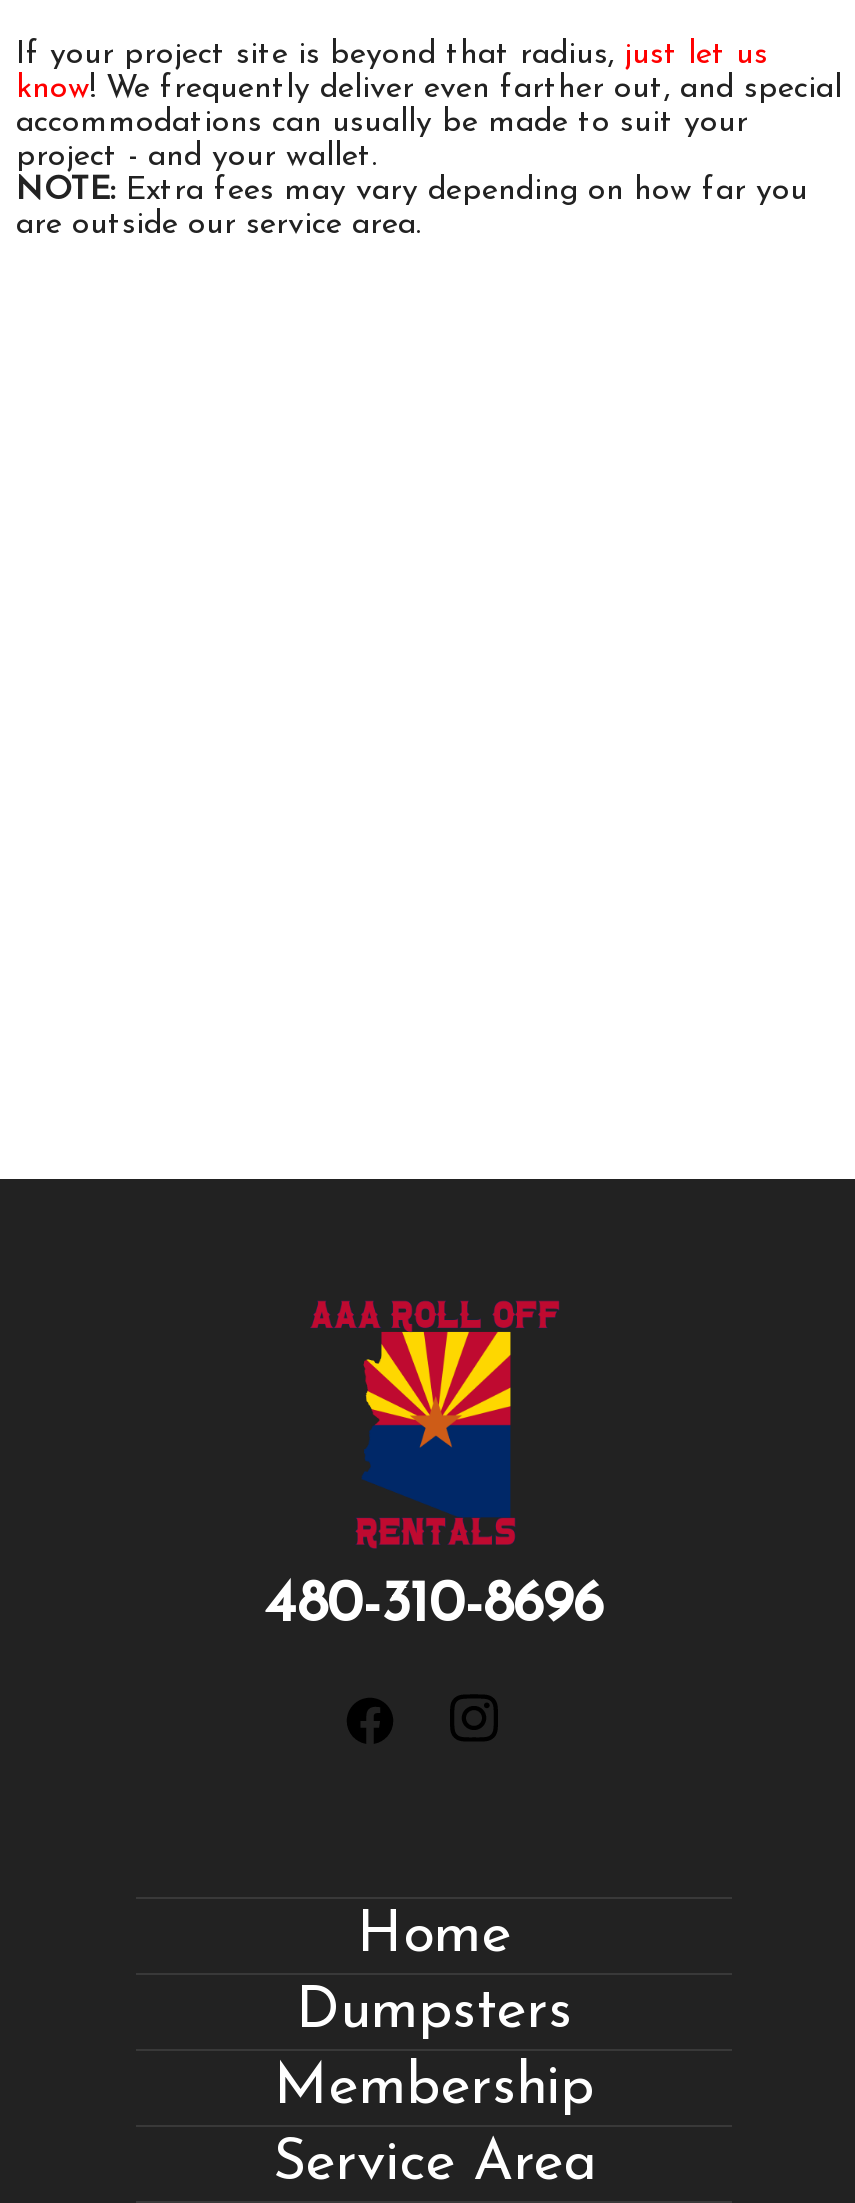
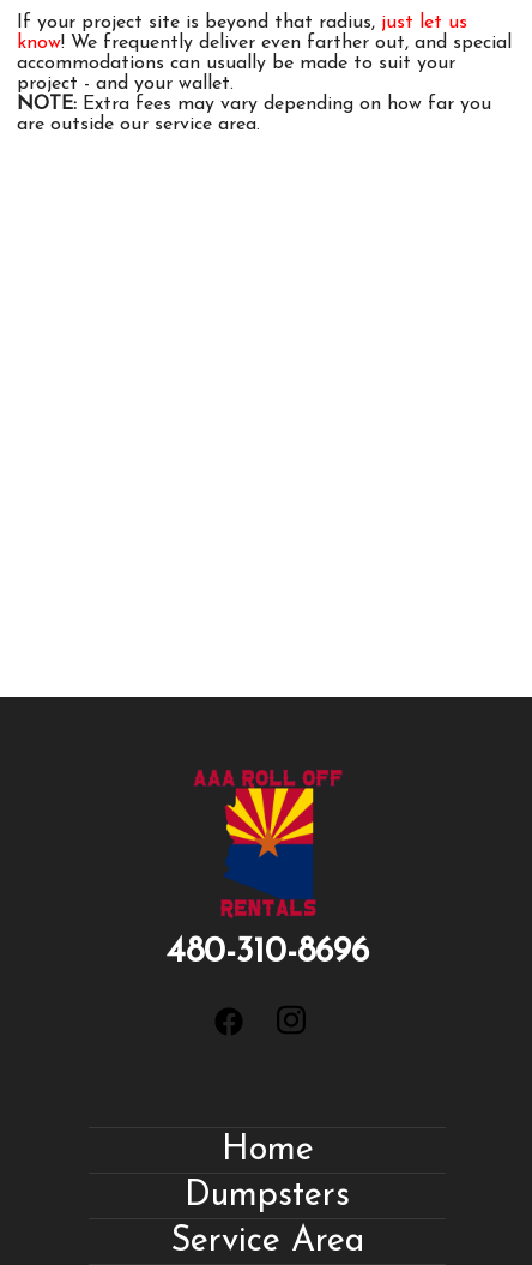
- Membership
